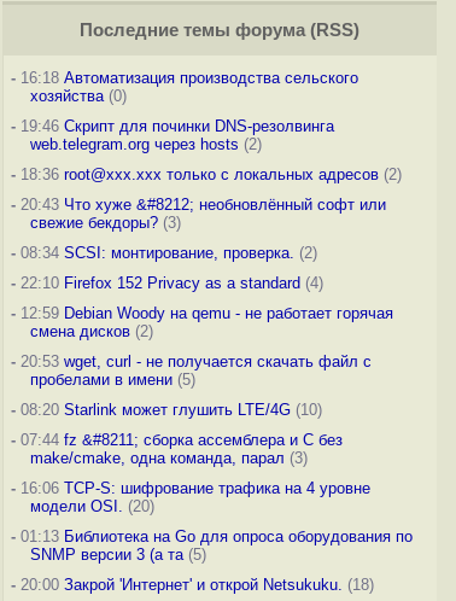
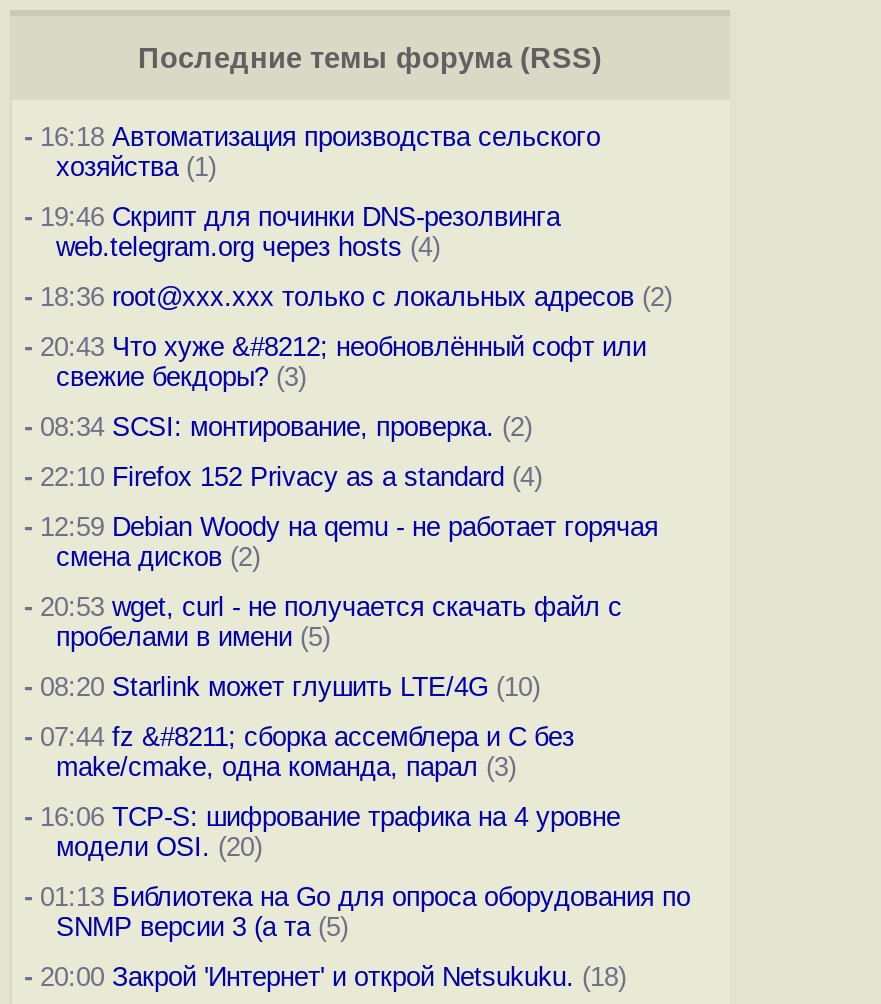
- хозяйства (0)
+ хозяйства (1)

- web.telegram.org через hosts (2)
+ web.telegram.org через hosts (4)
